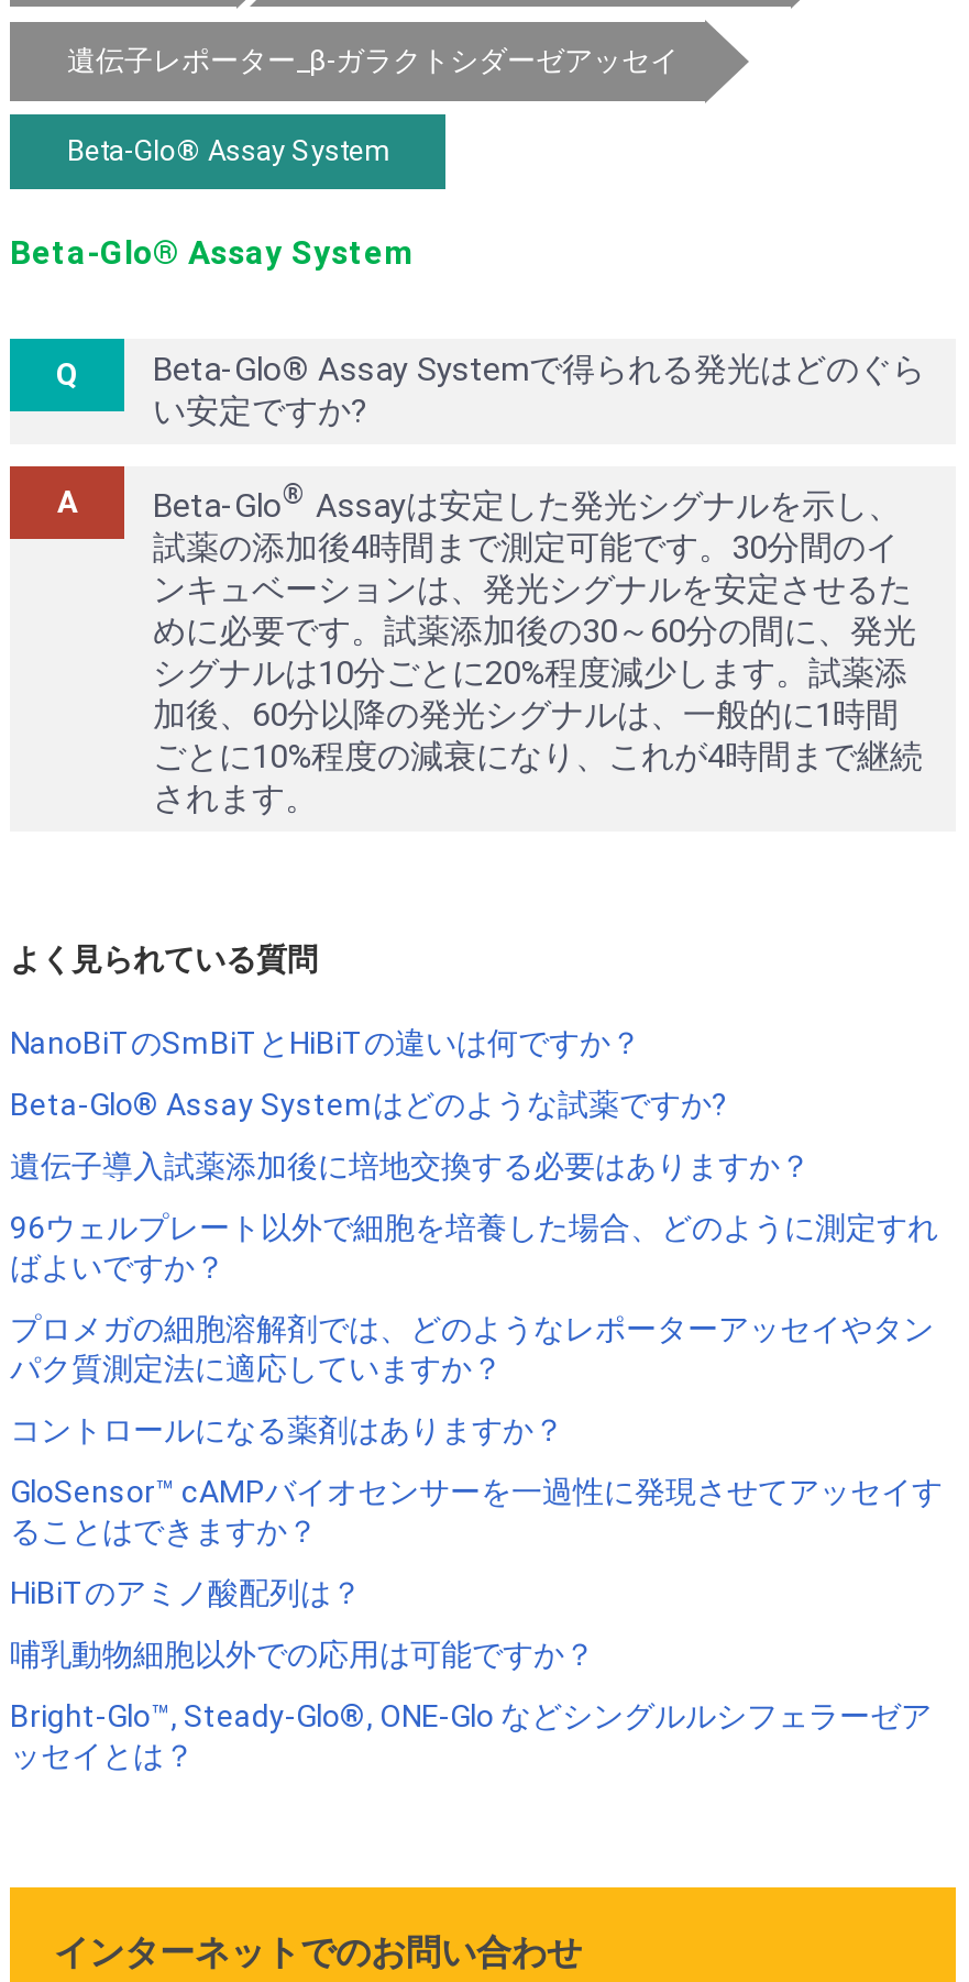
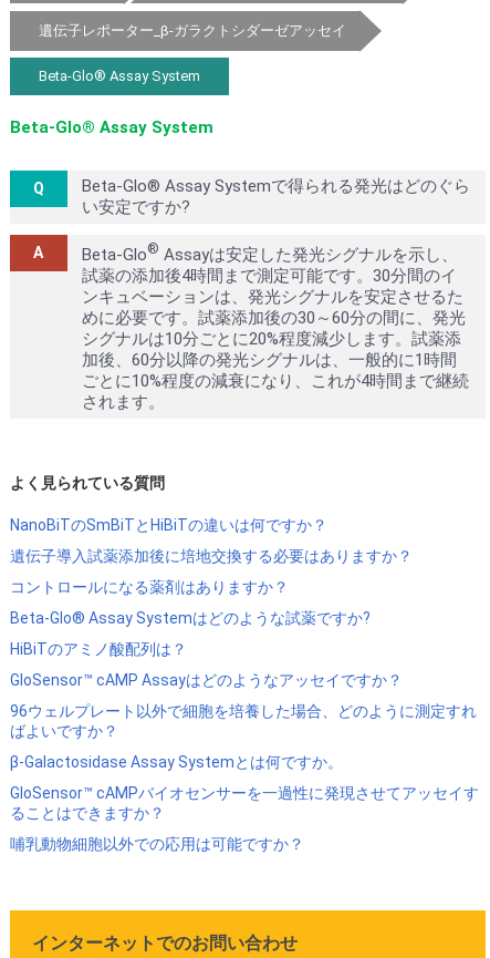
moved down: Beta-Glo® Assay Systemはどのような試薬ですか?

+ GloSensor™ cAMP Assayはどのようなアッセイですか？

moved down: 96ウェルプレート以外で細胞を培養した場合、どのように測定すれ | ばよいですか？

- プロメガの細胞溶解剤では、どのようなレポーターアッセイやタン
- パク質測定法に適応していますか？
+ β-Galactosidase Assay Systemとは何ですか。

moved up: コントロールになる薬剤はありますか？

moved down: GloSensor™ cAMPバイオセンサーを一過性に発現させてアッセイす | ることはできますか？

moved up: HiBiTのアミノ酸配列は？

- Bright-Glo™, Steady-Glo®, ONE-Glo などシングルルシフェラーゼア
- ッセイとは？
